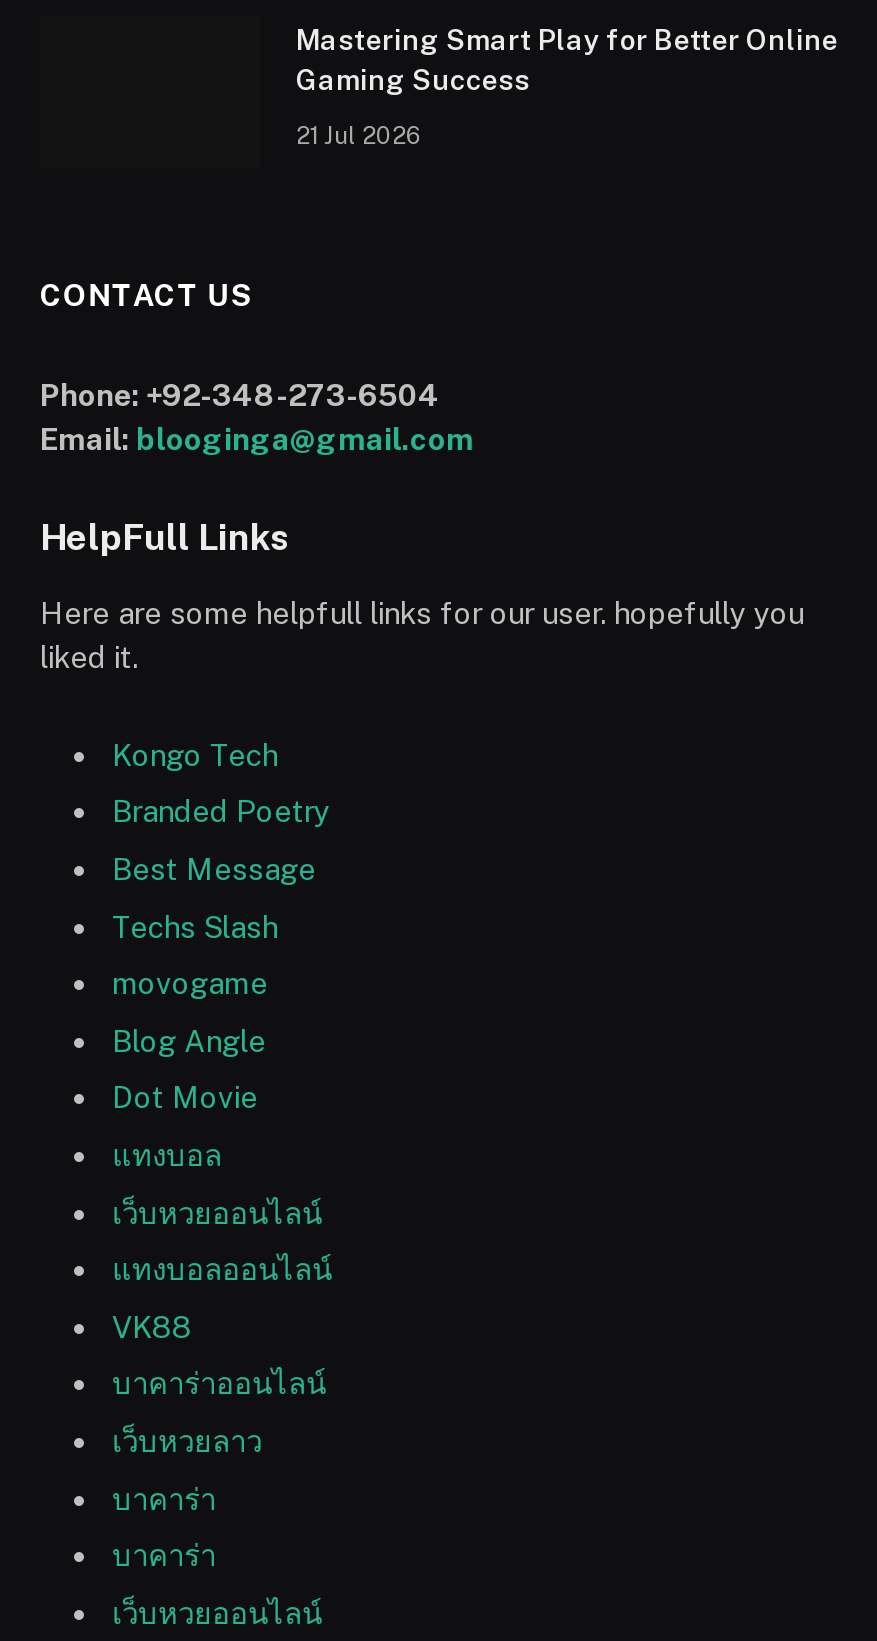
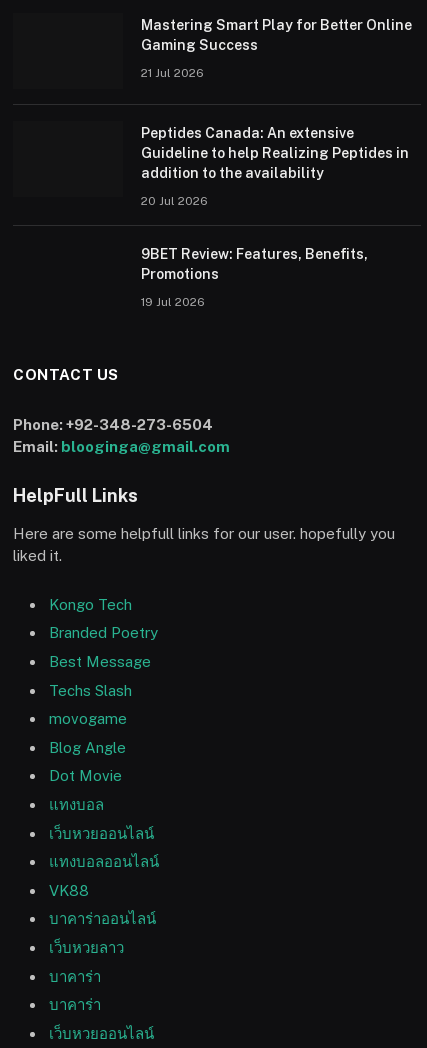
+ Peptides Canada: An extensive
+ Guideline to help Realizing Peptides in
+ addition to the availability
+ 20 Jul 2026
+ 9BET Review: Features, Benefits,
+ Promotions
+ 19 Jul 2026
